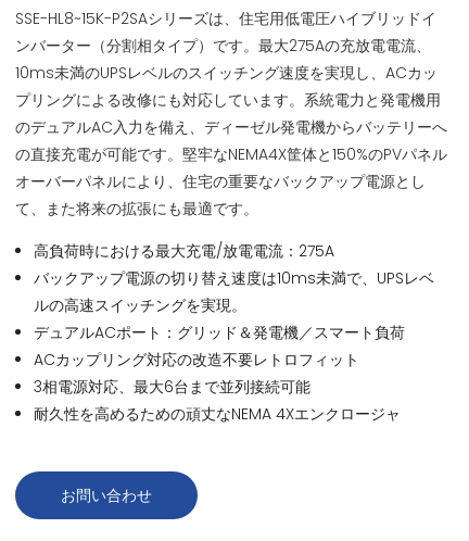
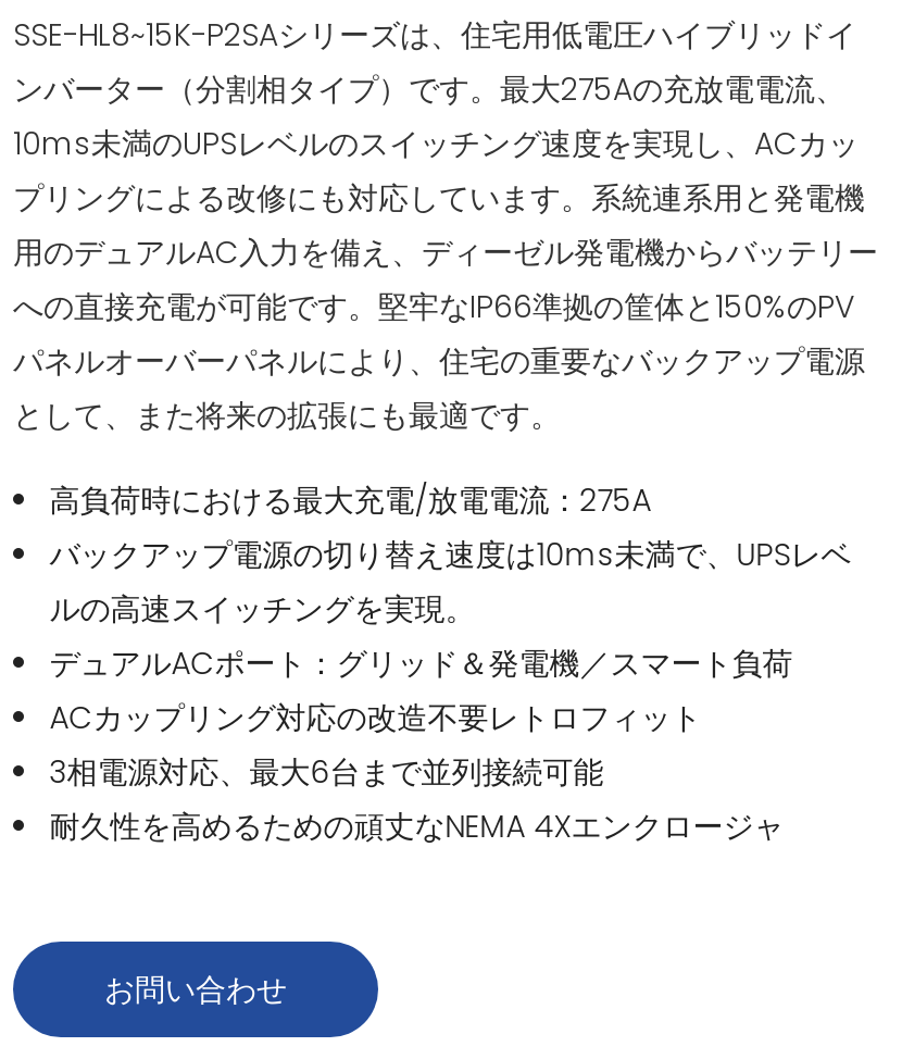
- プリングによる改修にも対応しています。系統電力と発電機用
- のデュアルAC入力を備え、ディーゼル発電機からバッテリーへ
- の直接充電が可能です。堅牢なNEMA4X筐体と150%のPVパネル
- オーバーパネルにより、住宅の重要なバックアップ電源とし
- て、また将来の拡張にも最適です。
+ プリングによる改修にも対応しています。系統連系用と発電機
+ 用のデュアルAC入力を備え、ディーゼル発電機からバッテリー
+ への直接充電が可能です。堅牢なIP66準拠の筐体と150%のPV
+ パネルオーバーパネルにより、住宅の重要なバックアップ電源
+ として、また将来の拡張にも最適です。
